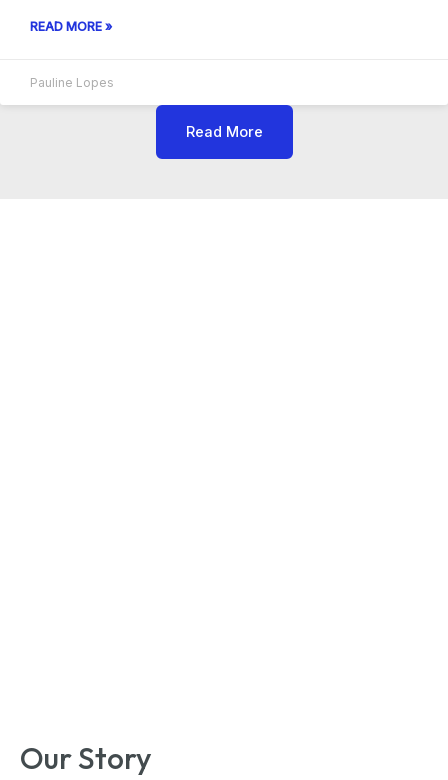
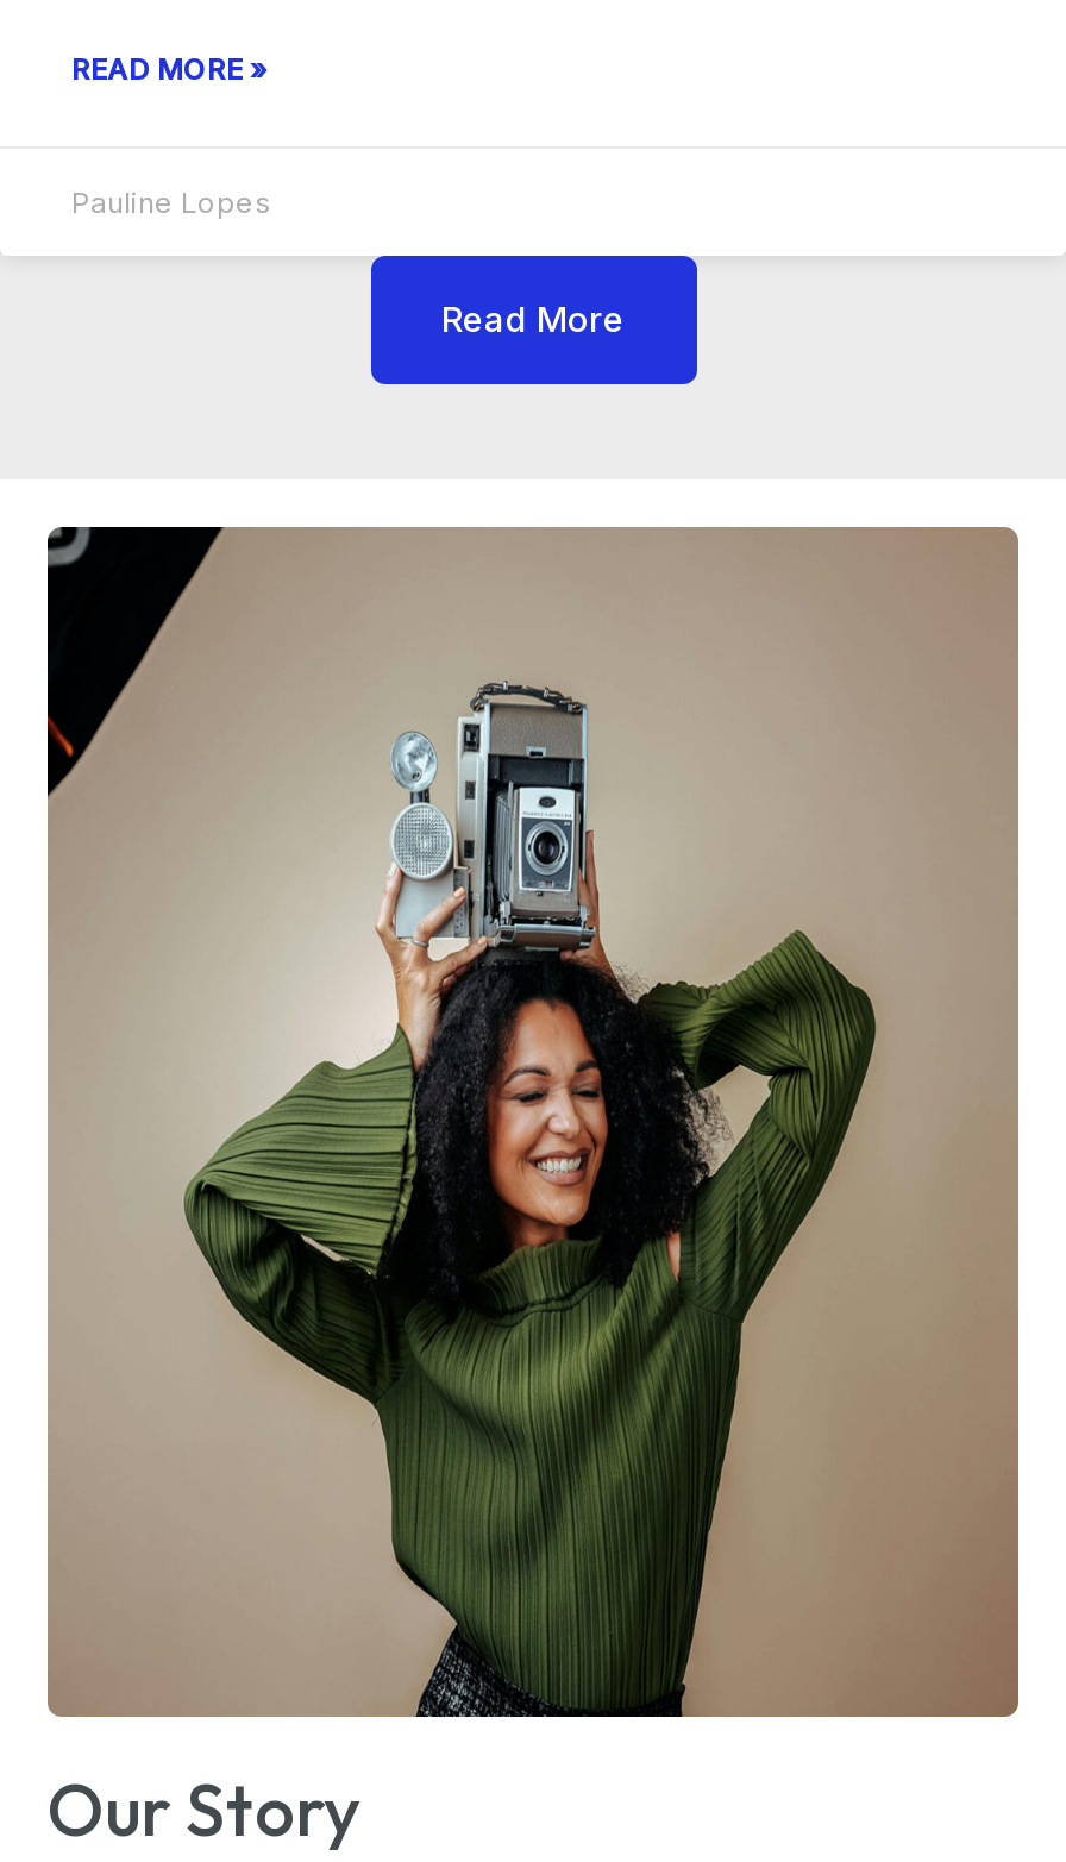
+ [image]
